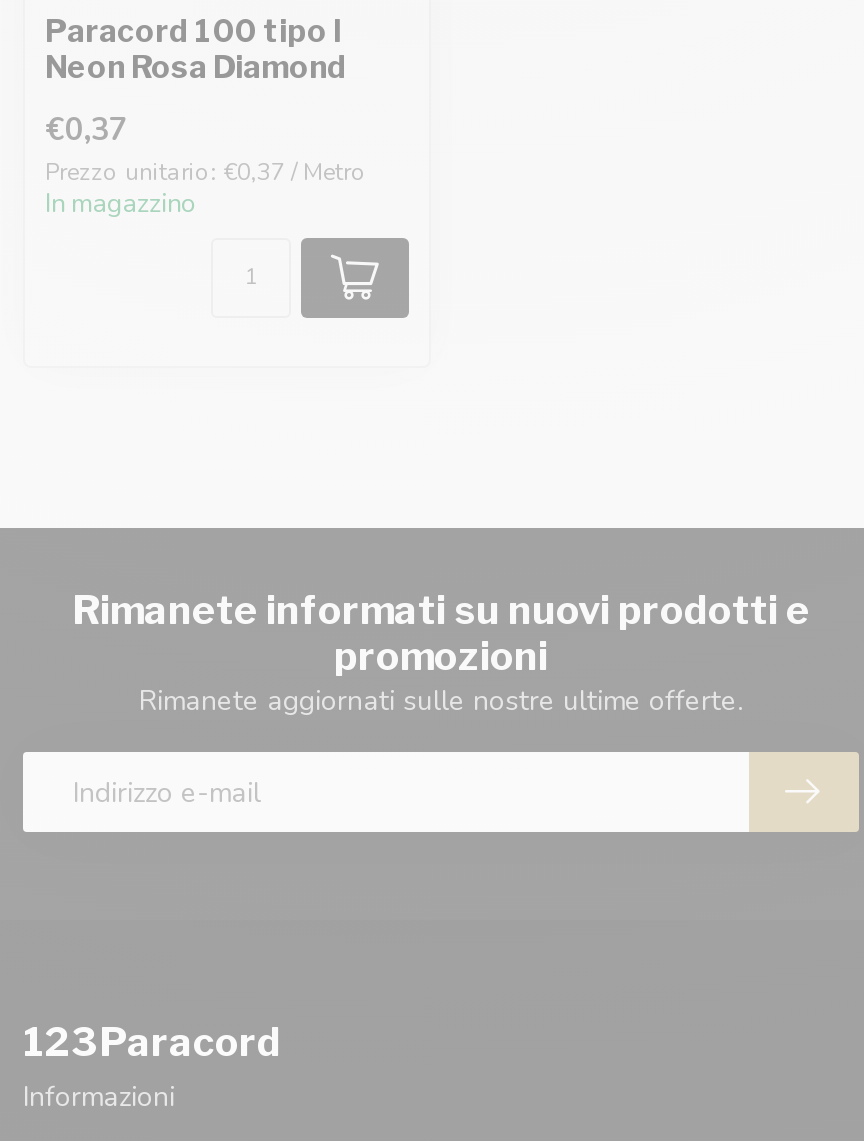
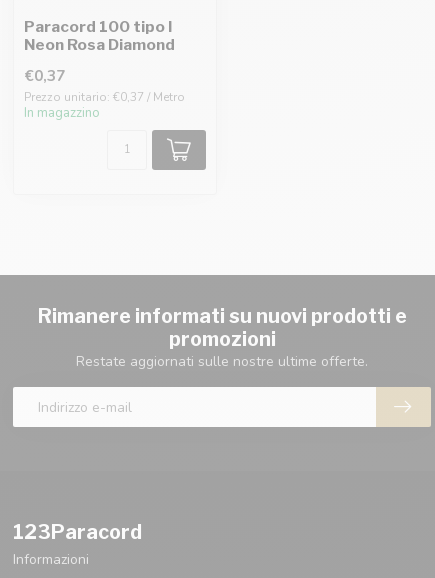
- Rimanete informati su nuovi prodotti e
+ Rimanere informati su nuovi prodotti e

- Rimanete aggiornati sulle nostre ultime offerte.
+ Restate aggiornati sulle nostre ultime offerte.
